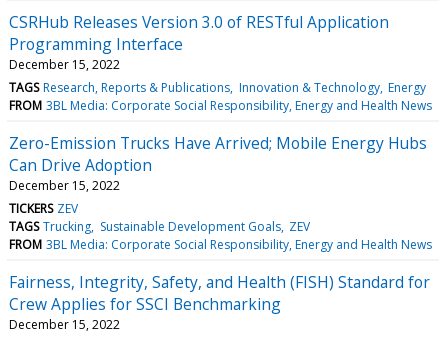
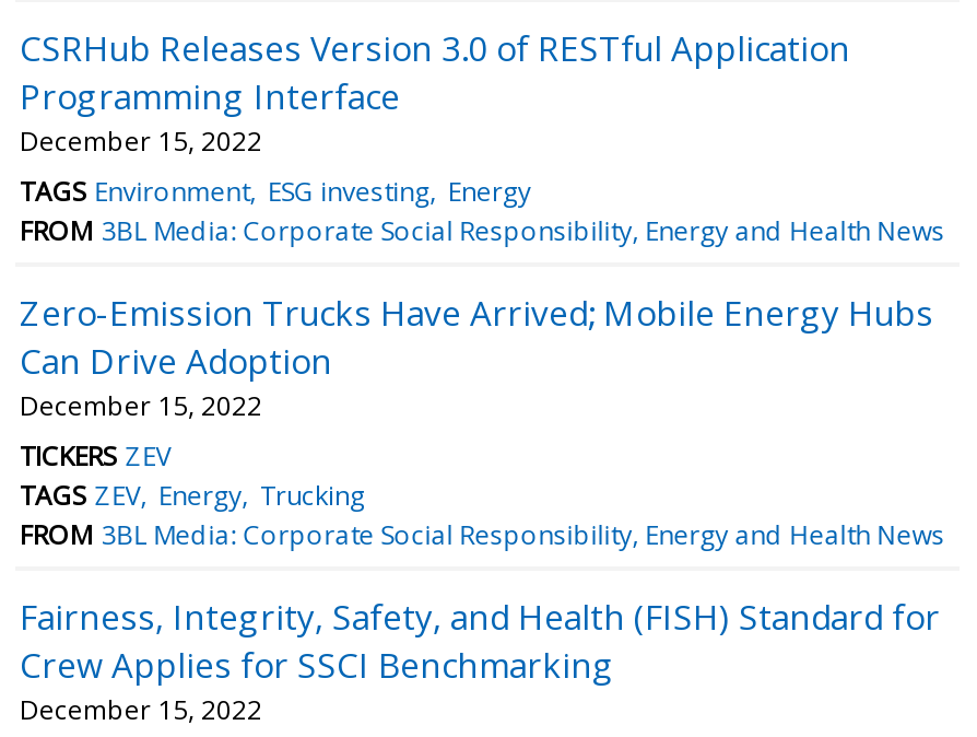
- TAGS Research, Reports & Publications Innovation & Technology Energy
+ TAGS Environment ESG investing Energy

- TAGS Trucking Sustainable Development Goals ZEV
+ TAGS ZEV Energy Trucking
